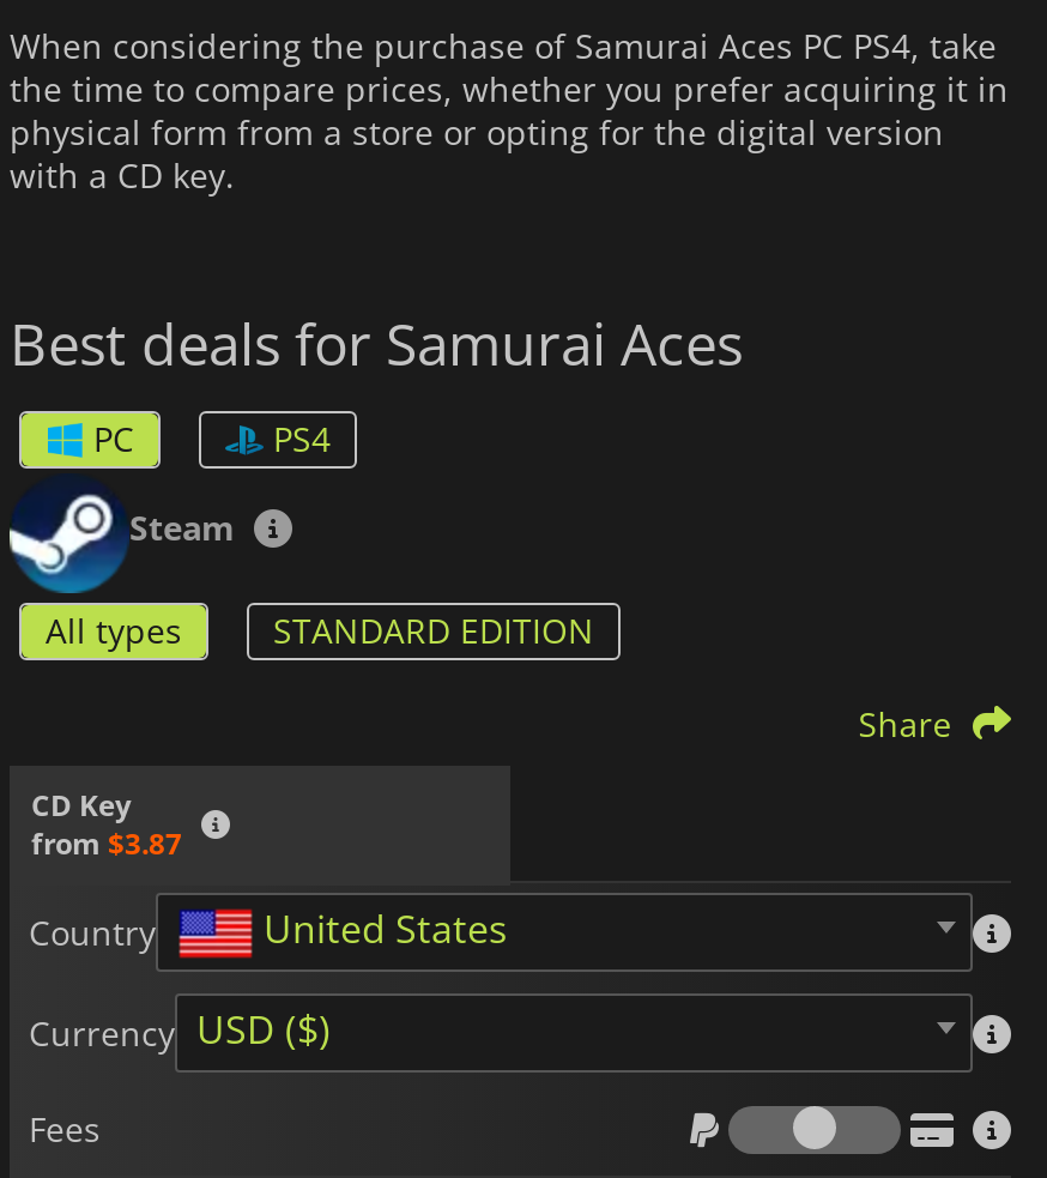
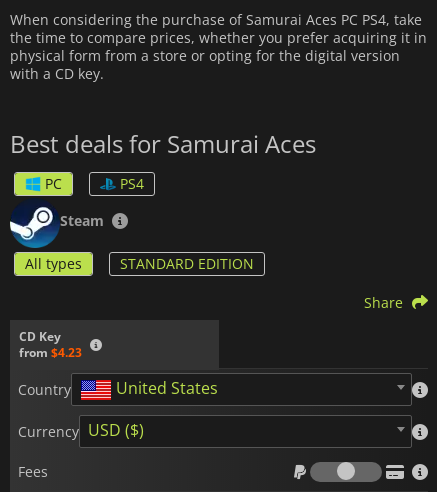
- from $3.87
+ from $4.23
